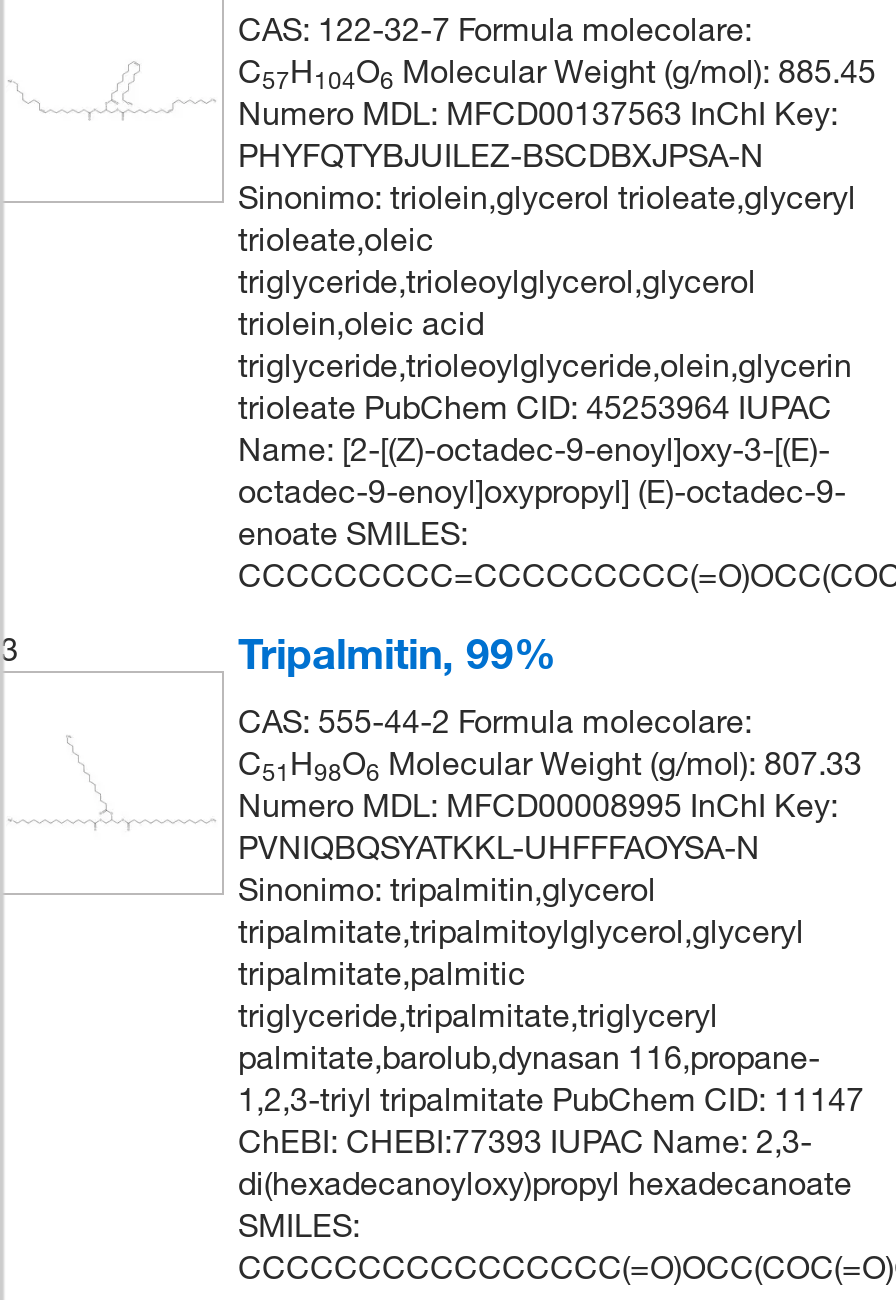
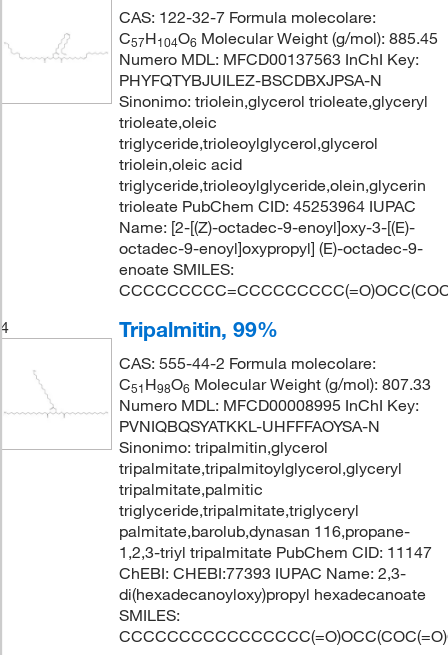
- 3
+ 4
